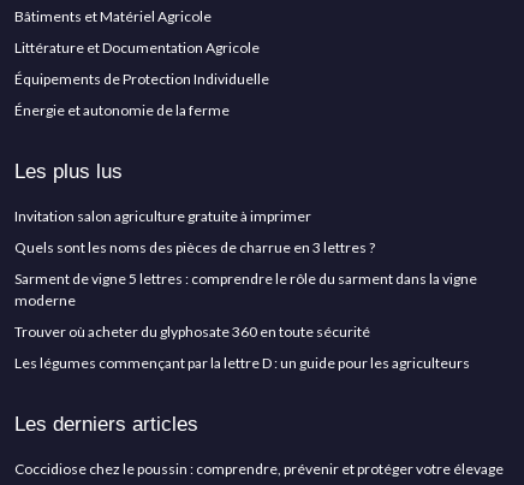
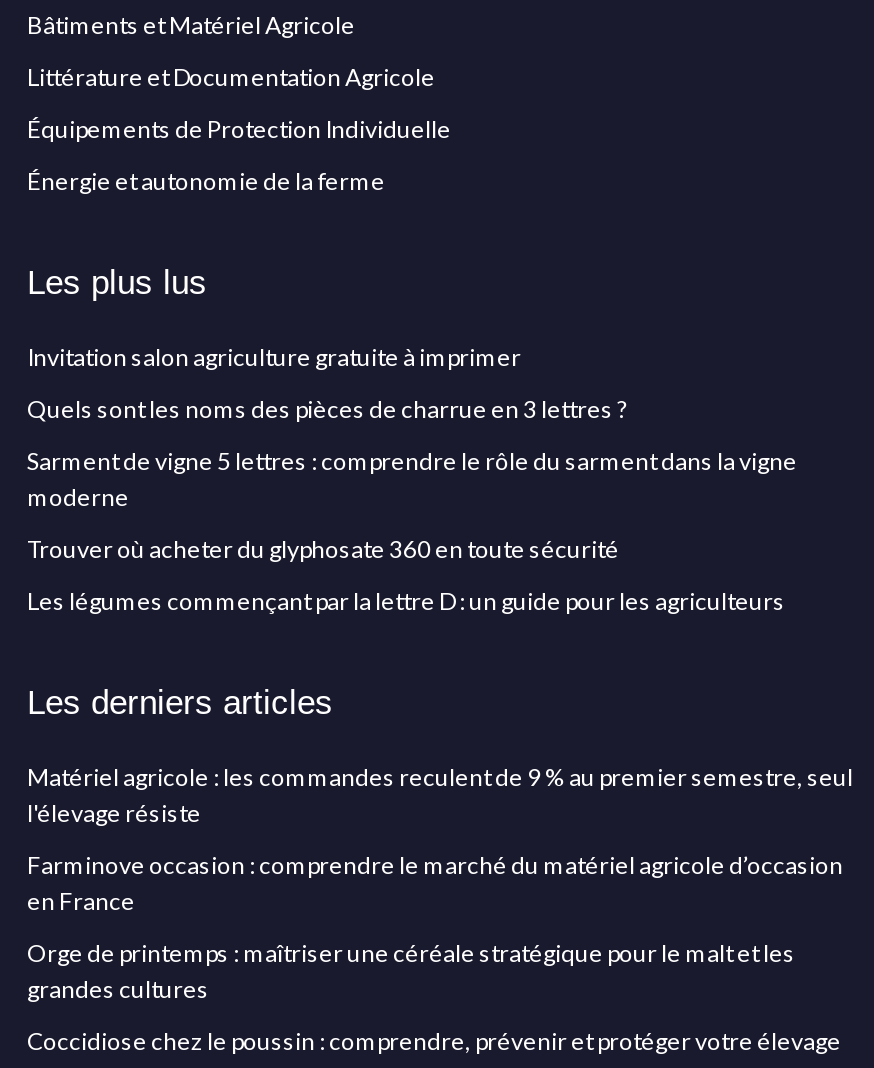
+ Matériel agricole : les commandes reculent de 9 % au premier semestre, seul
+ l'élevage résiste
+ Farminove occasion : comprendre le marché du matériel agricole d’occasion
+ en France
+ Orge de printemps : maîtriser une céréale stratégique pour le malt et les
+ grandes cultures
